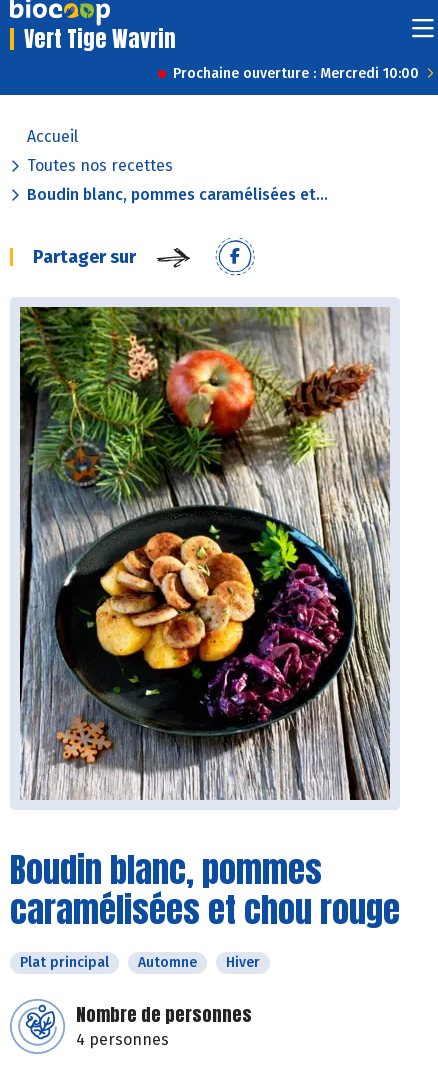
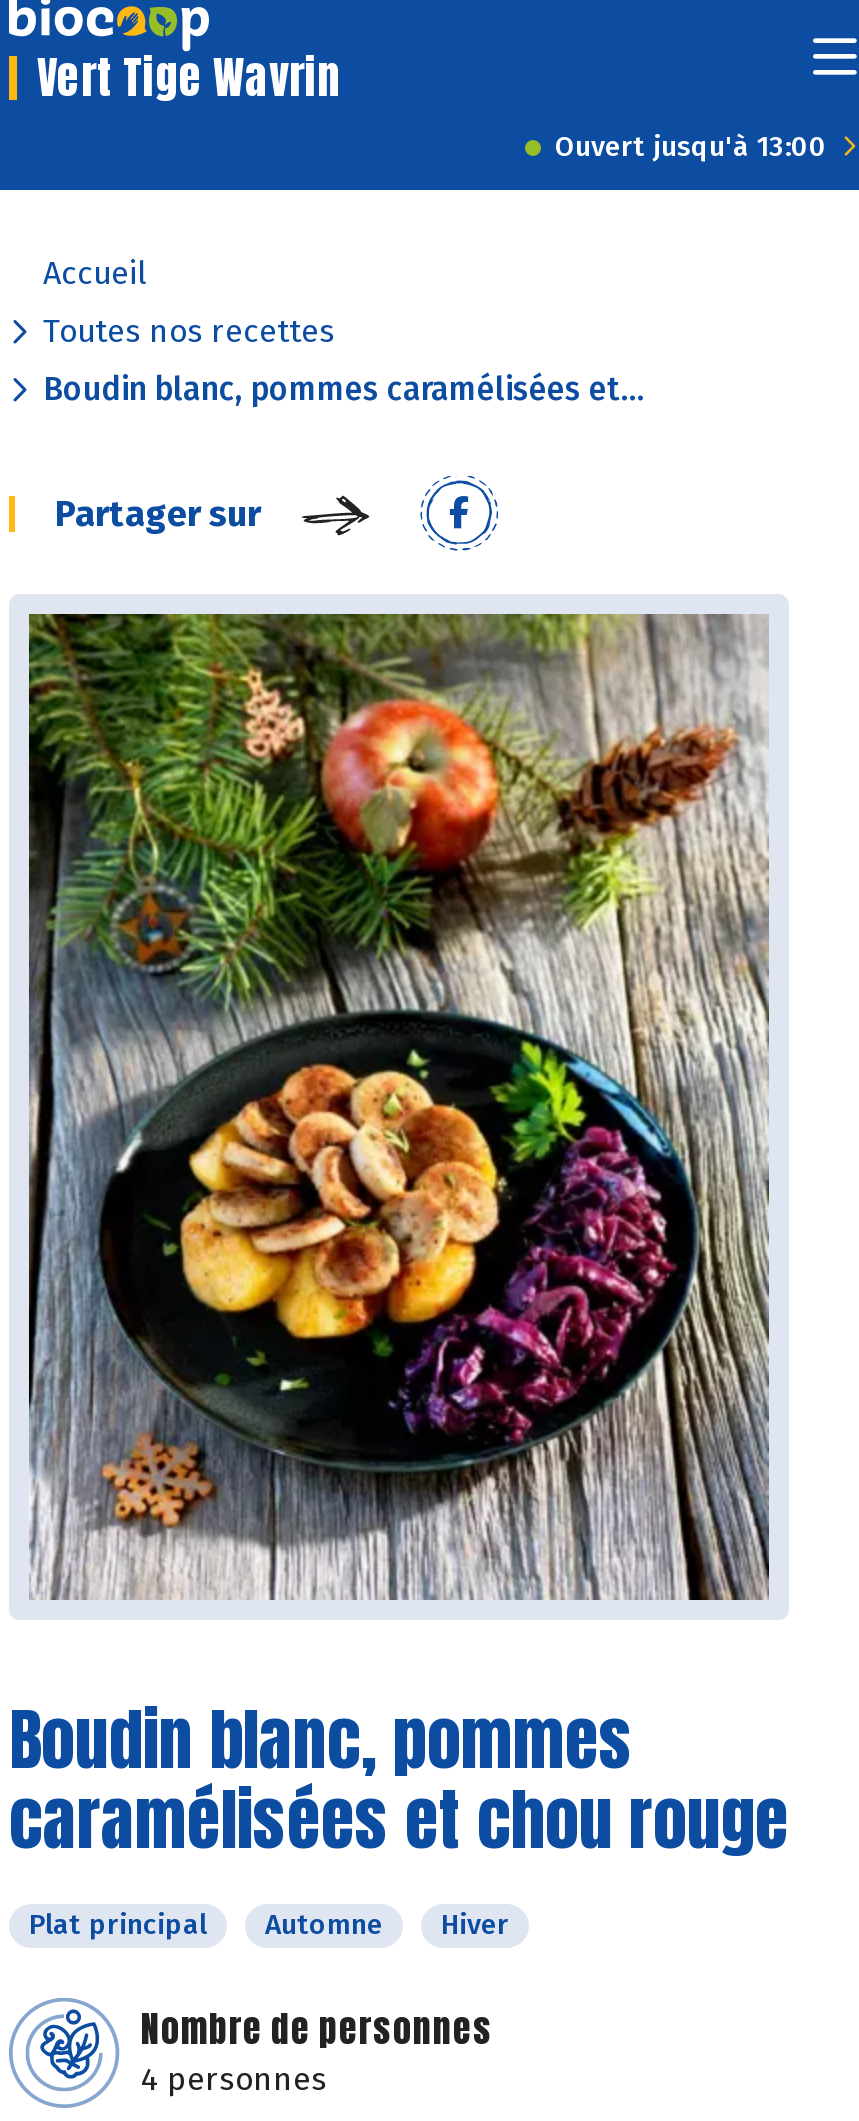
- Prochaine ouverture : Mercredi 10:00
+ Ouvert jusqu'à 13:00
